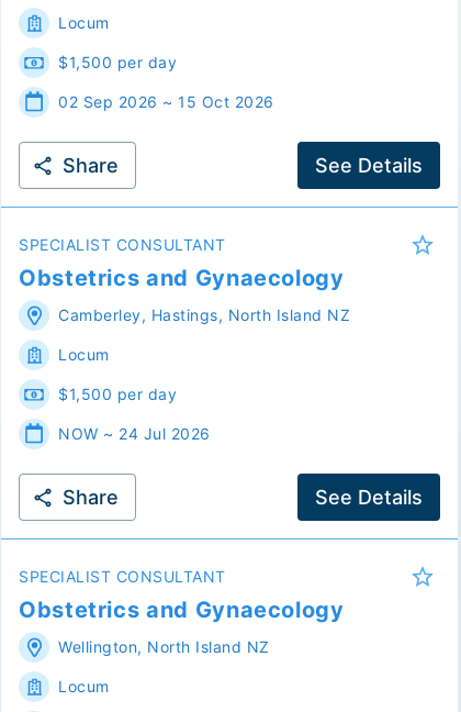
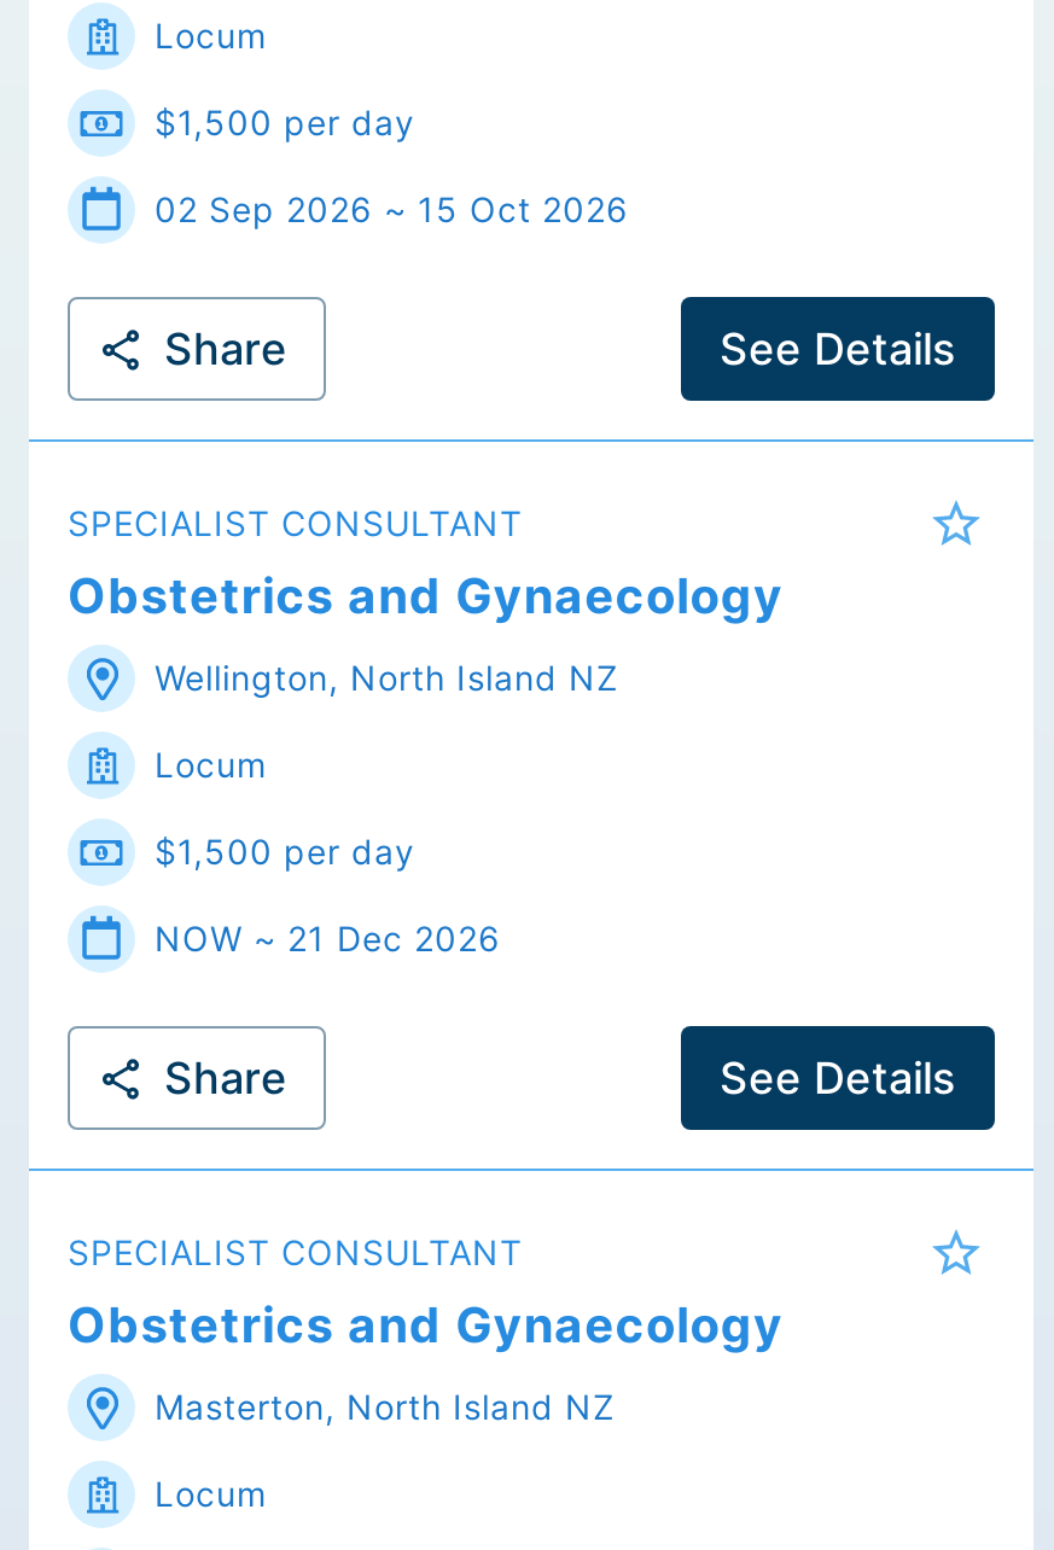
- Camberley, Hastings, North Island NZ

- NOW ~ 24 Jul 2026
+ NOW ~ 21 Dec 2026

+ Masterton, North Island NZ

moved up: Wellington, North Island NZ
